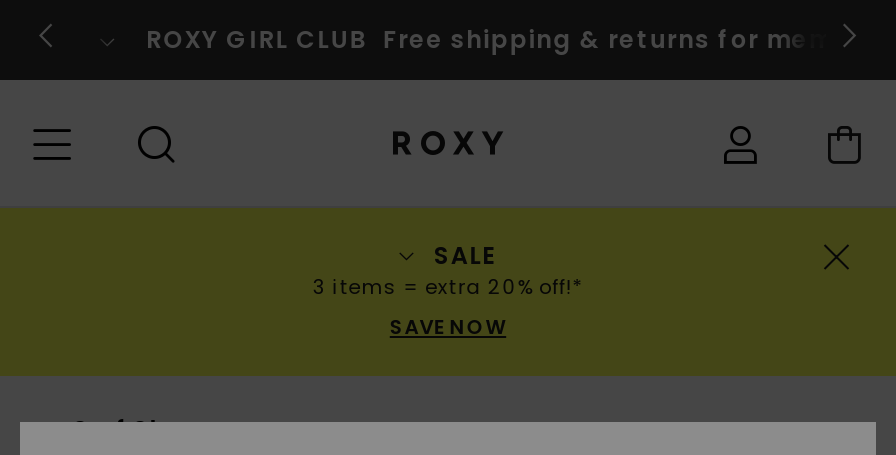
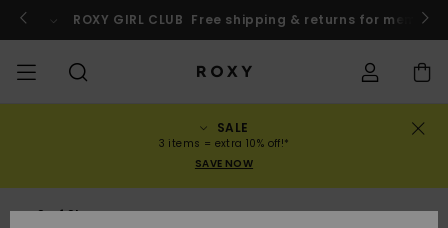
- 3 items = extra 20% off!*
+ 3 items = extra 10% off!*
